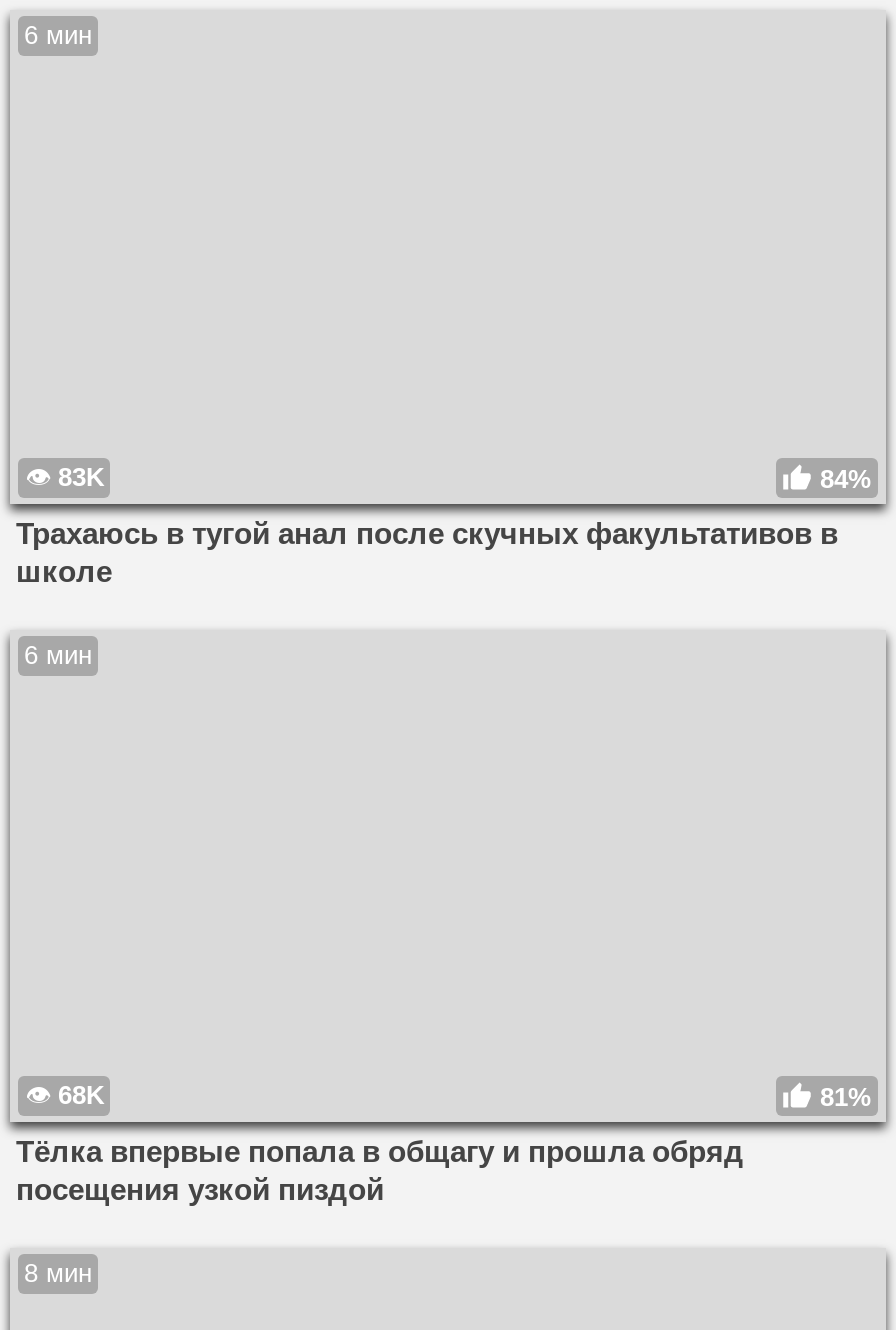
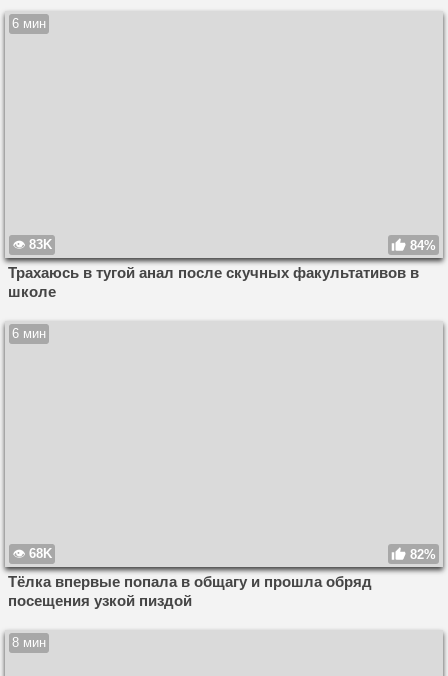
- 81%
+ 82%
